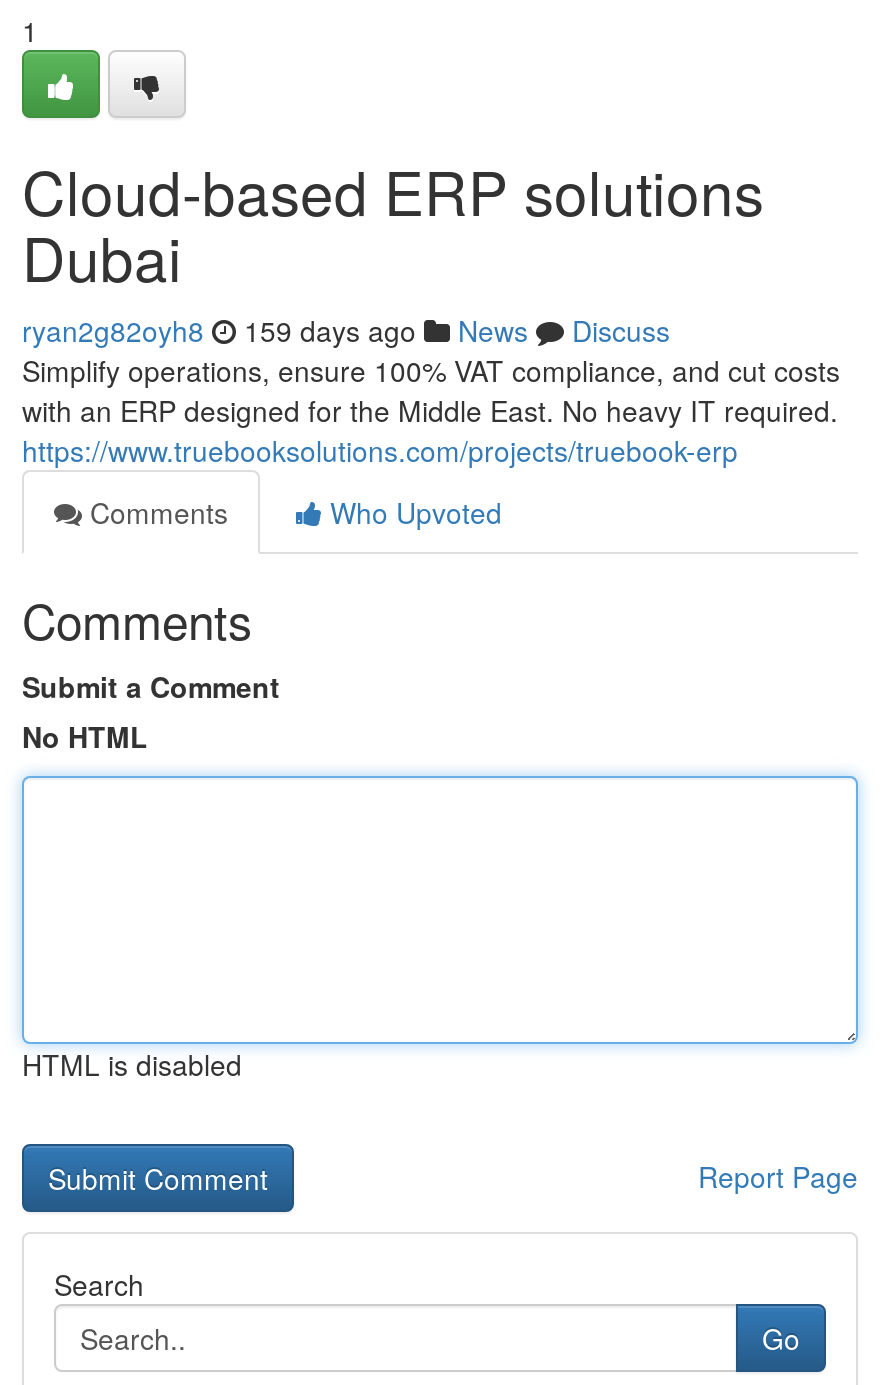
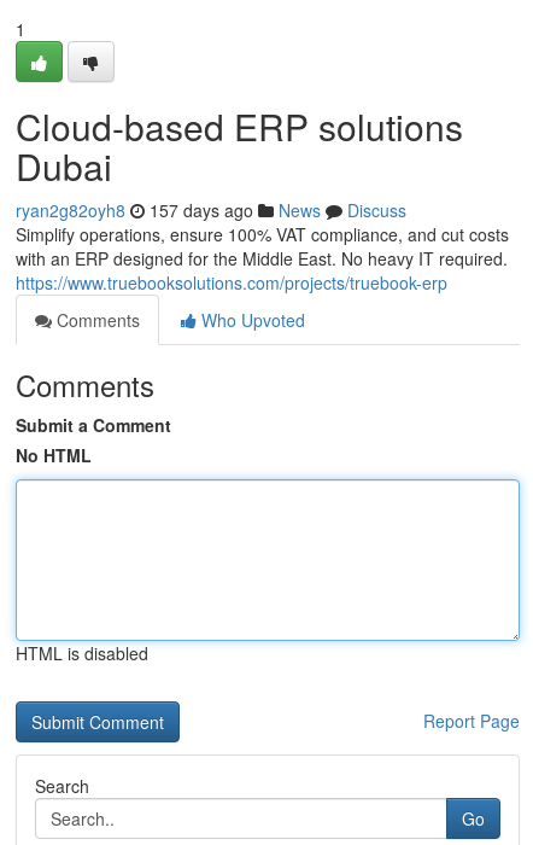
- ryan2g82oyh8 159 days ago News Discuss
+ ryan2g82oyh8 157 days ago News Discuss
